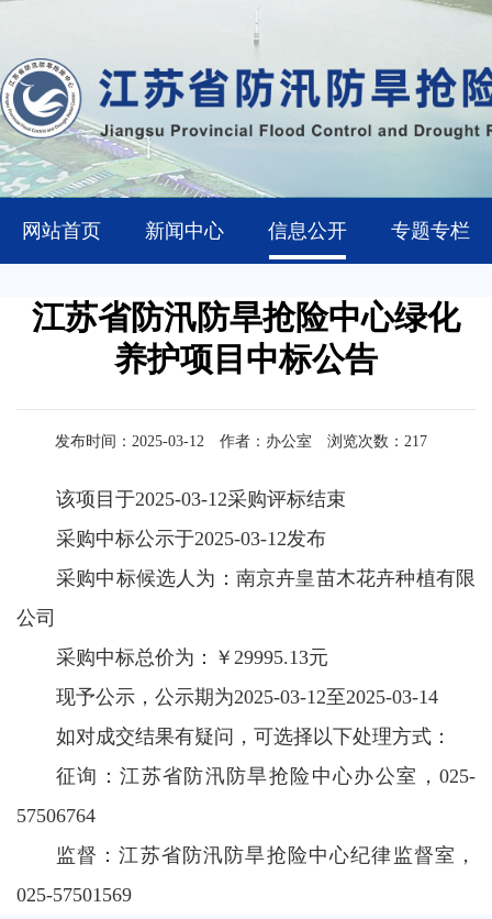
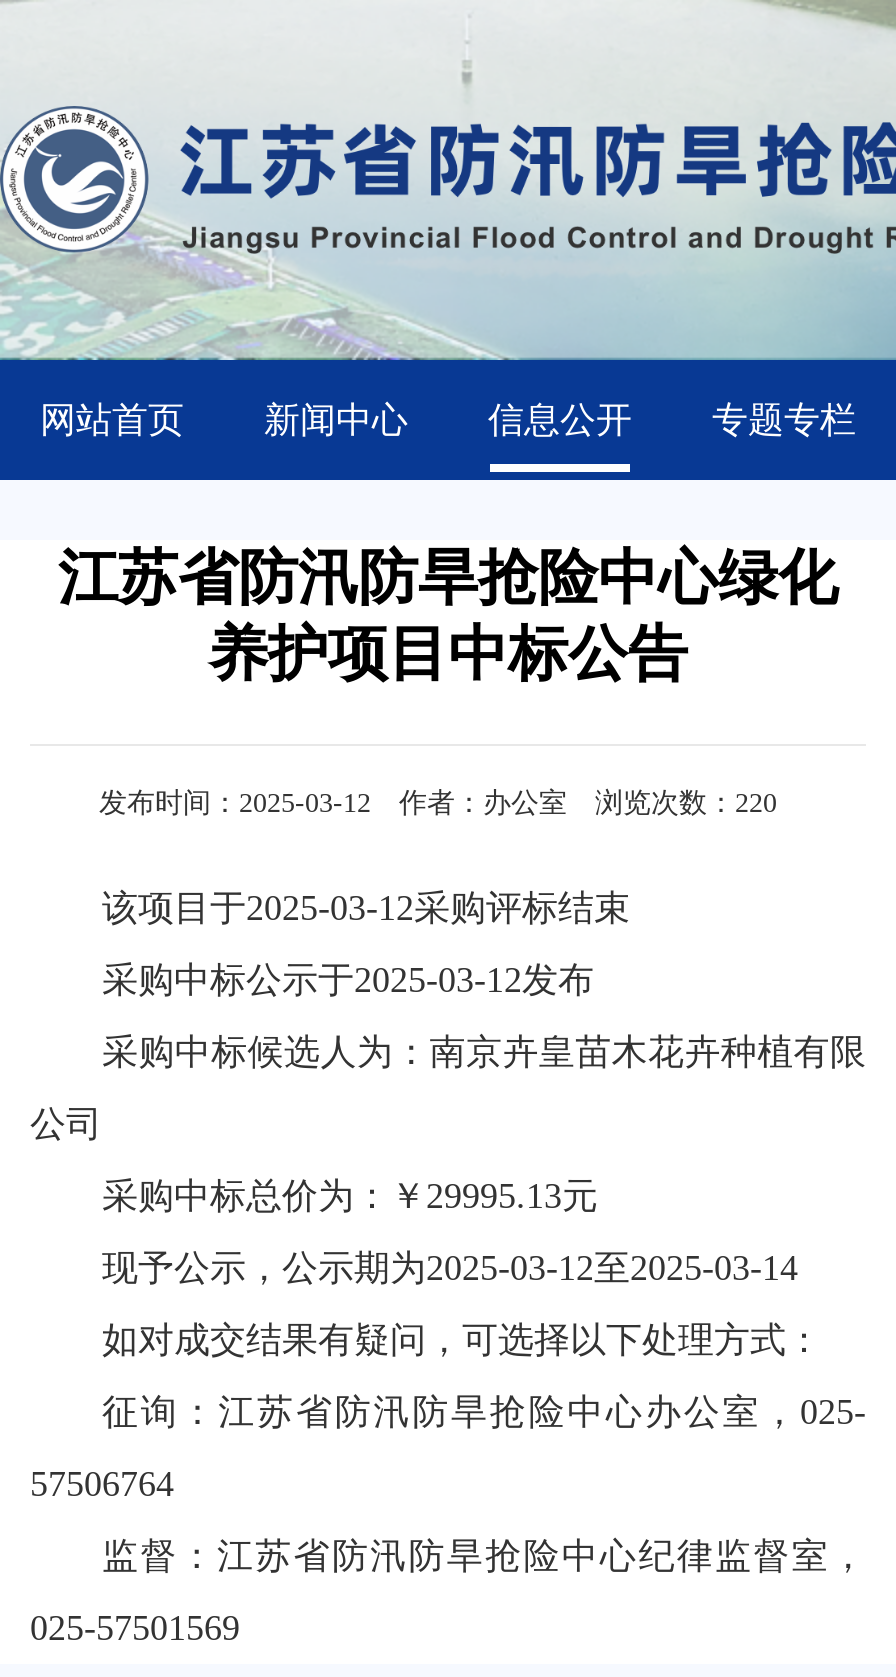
- 发布时间：2025-03-12 作者：办公室 浏览次数：217
+ 发布时间：2025-03-12 作者：办公室 浏览次数：220
